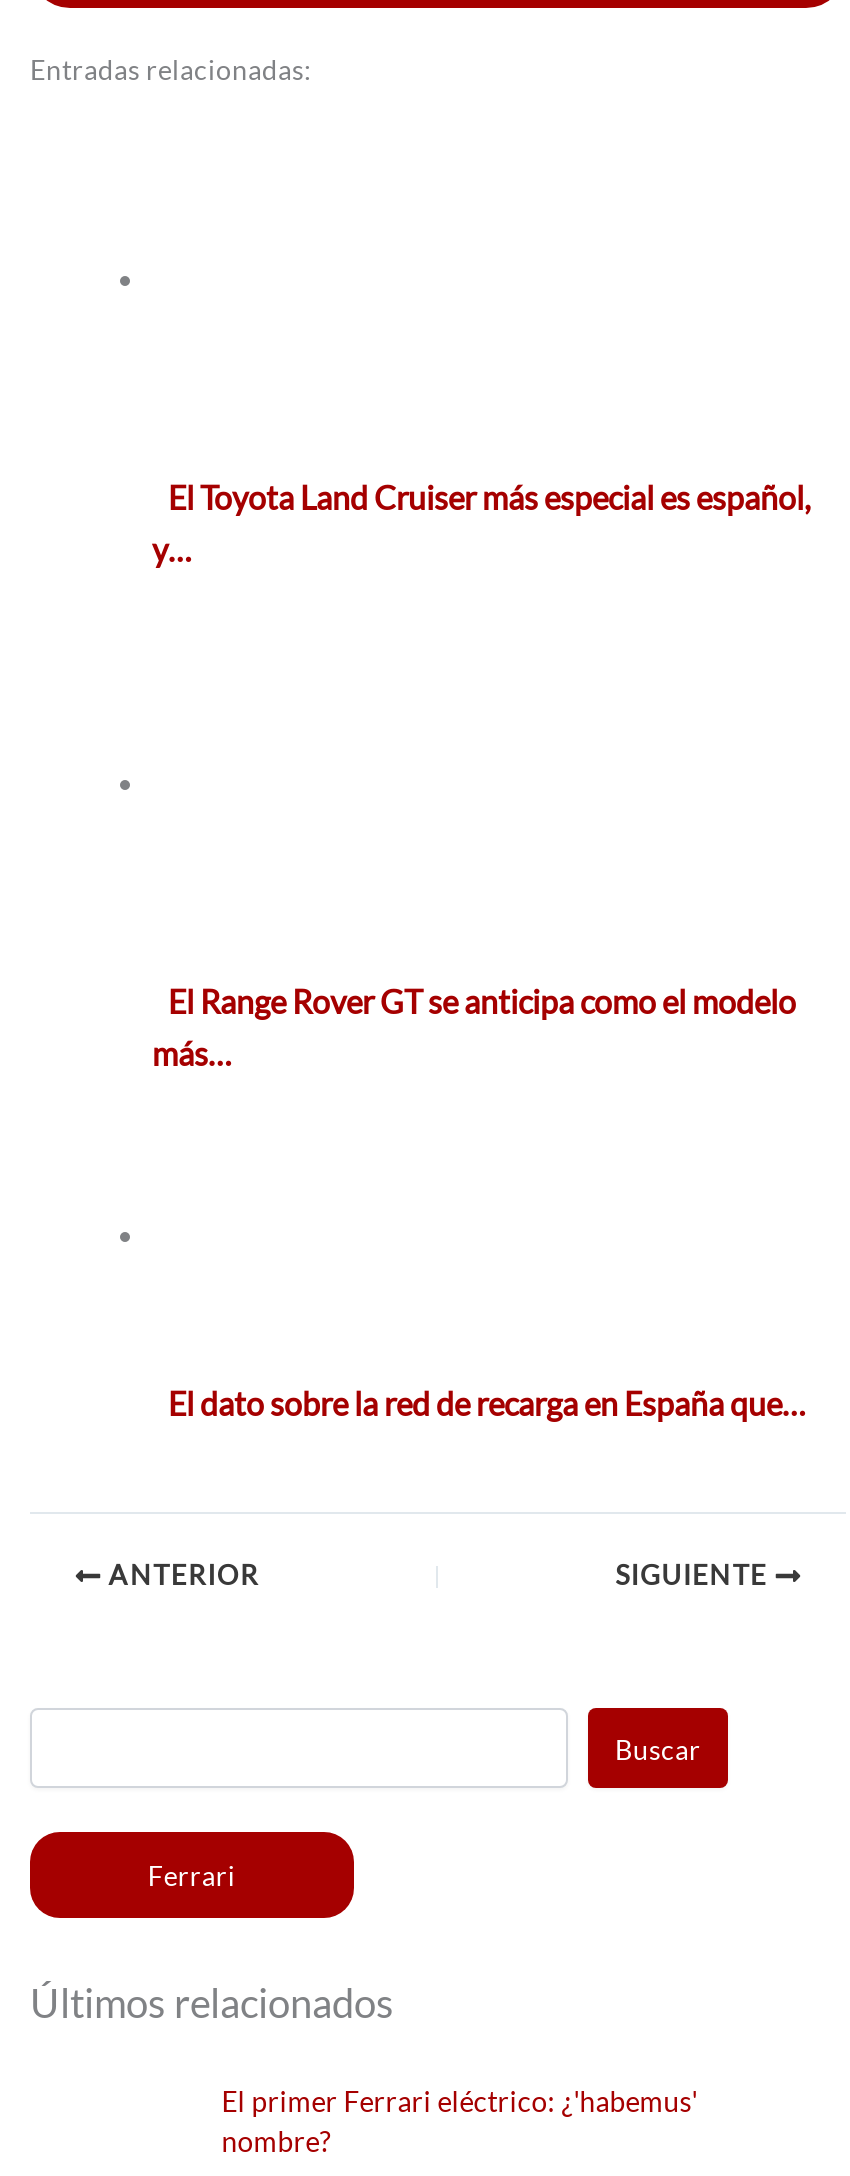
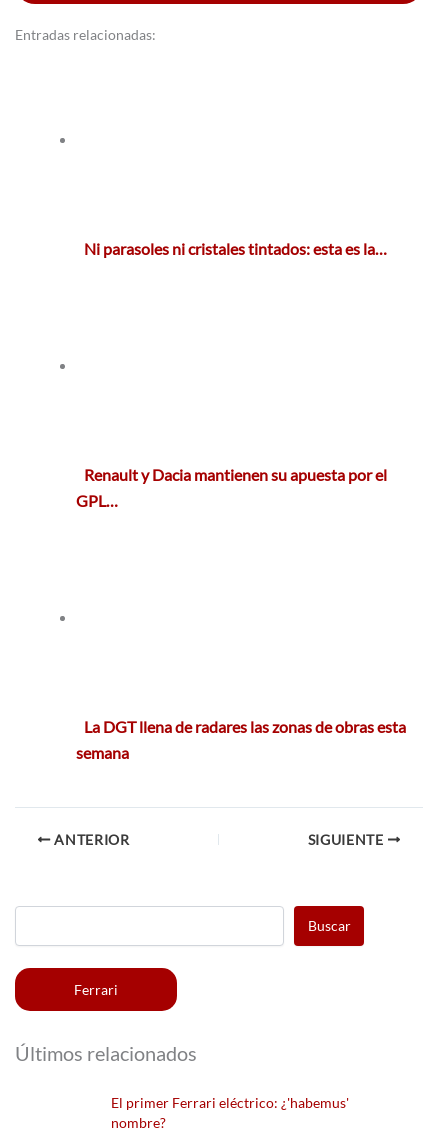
- El Toyota Land Cruiser más especial es español,
- y…
+ Ni parasoles ni cristales tintados: esta es la…

- El Range Rover GT se anticipa como el modelo
- más…
+ Renault y Dacia mantienen su apuesta por el
+ GPL…

- El dato sobre la red de recarga en España que…
+ La DGT llena de radares las zonas de obras esta
+ semana
